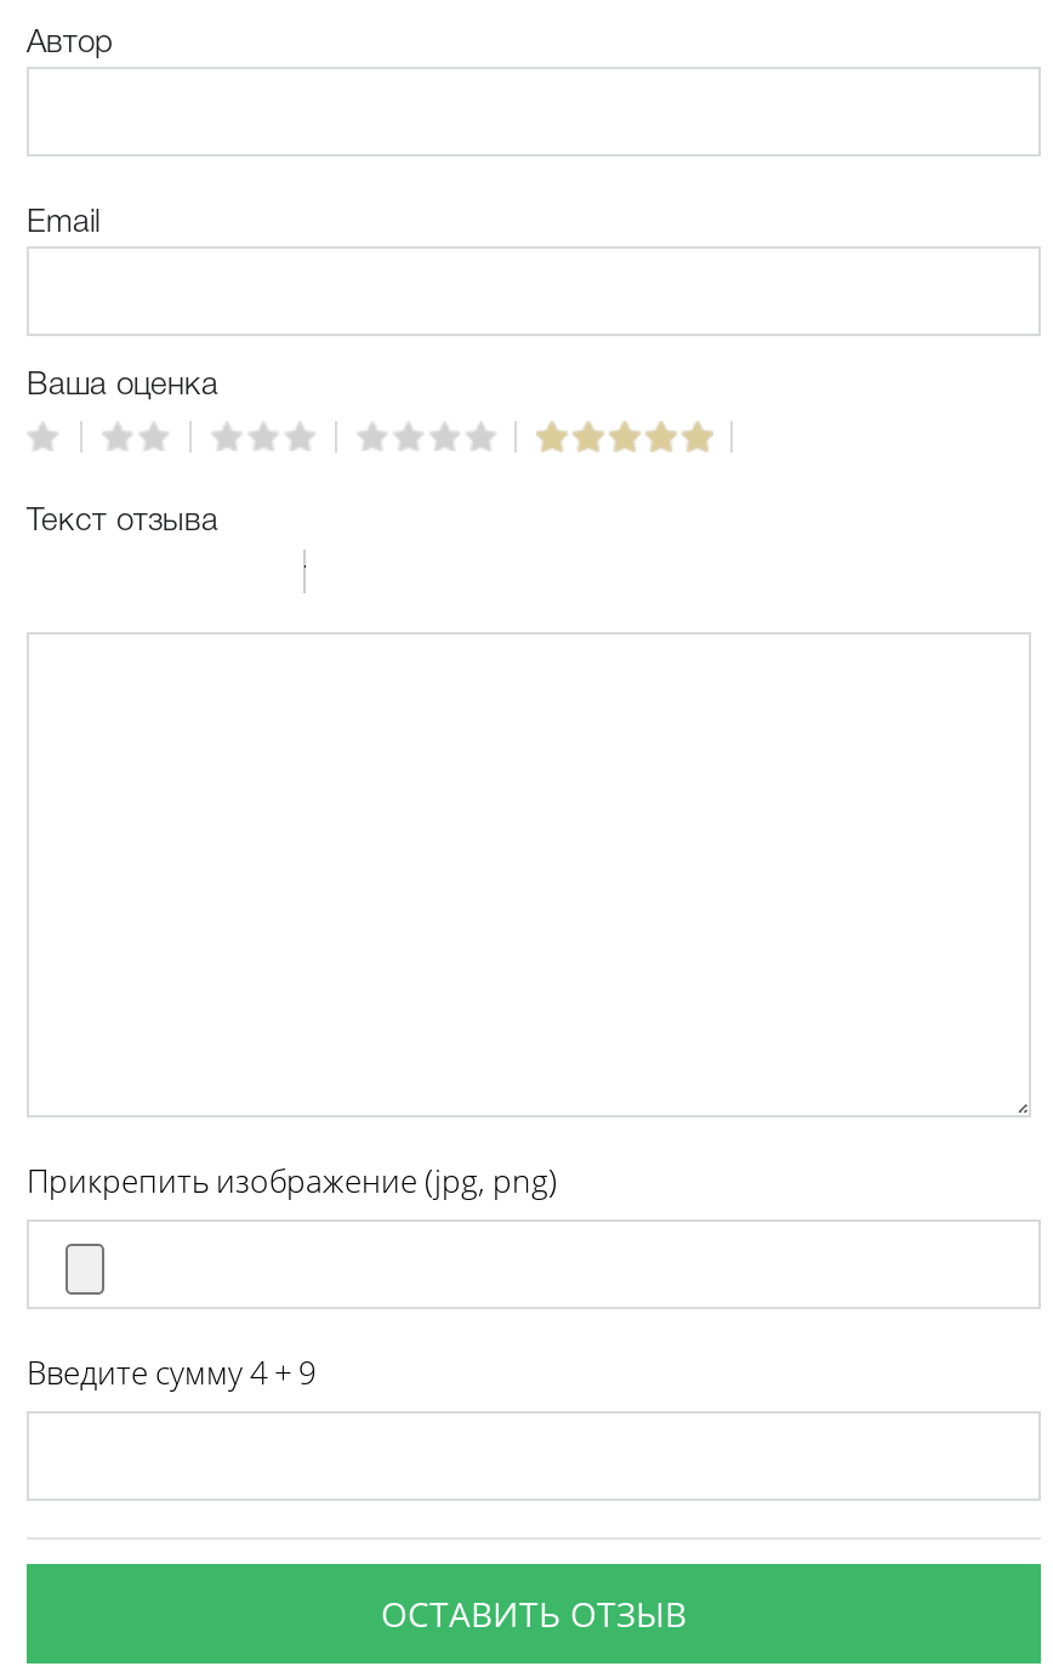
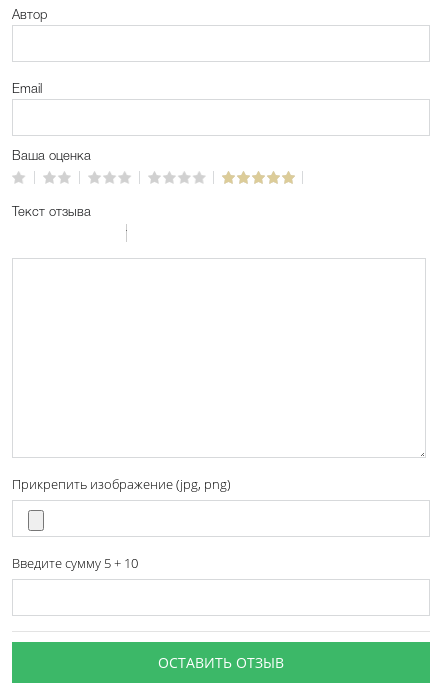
- Введите сумму 4 + 9
+ Введите сумму 5 + 10
